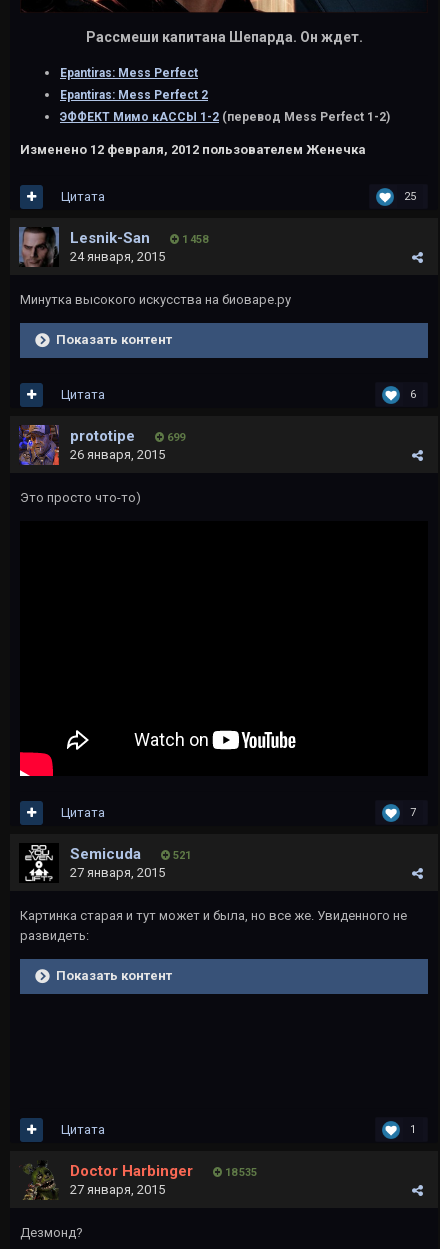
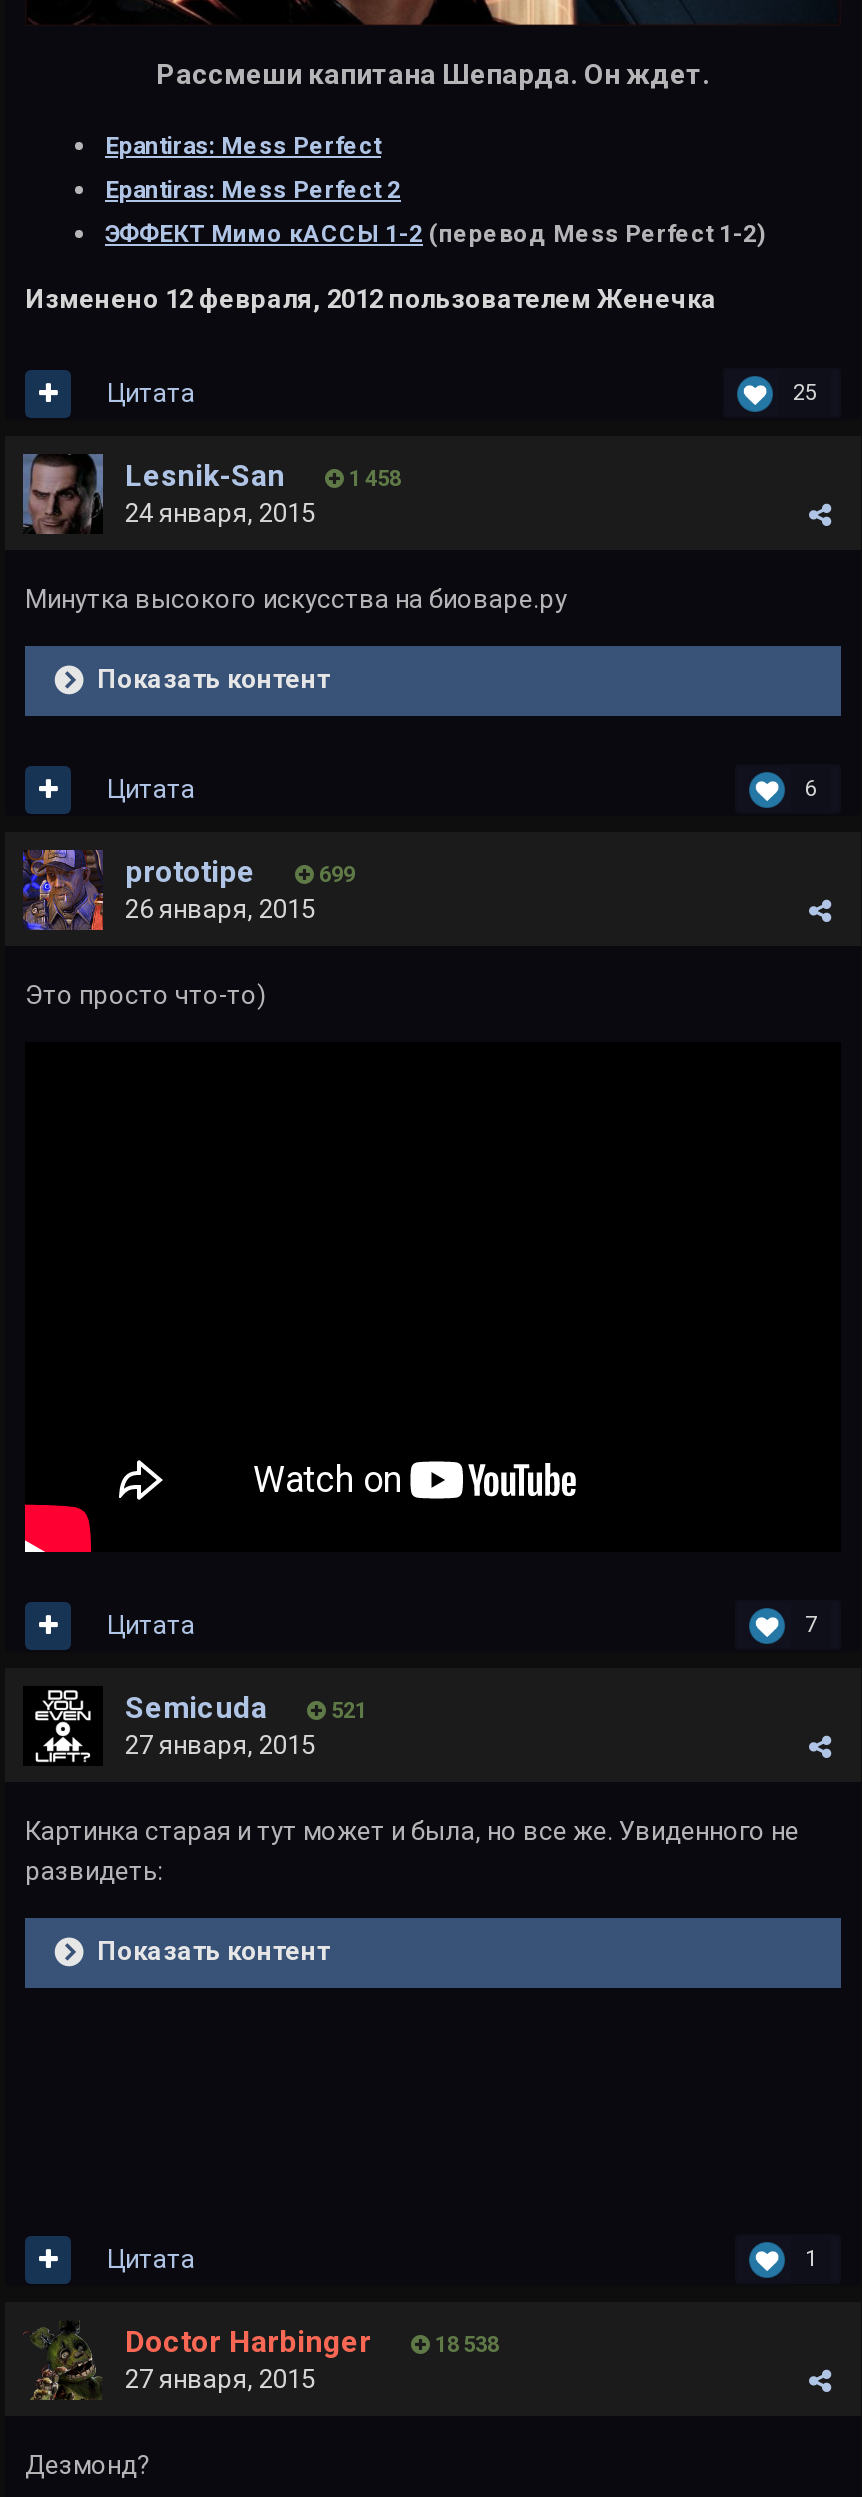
- 18 535
+ 18 538
